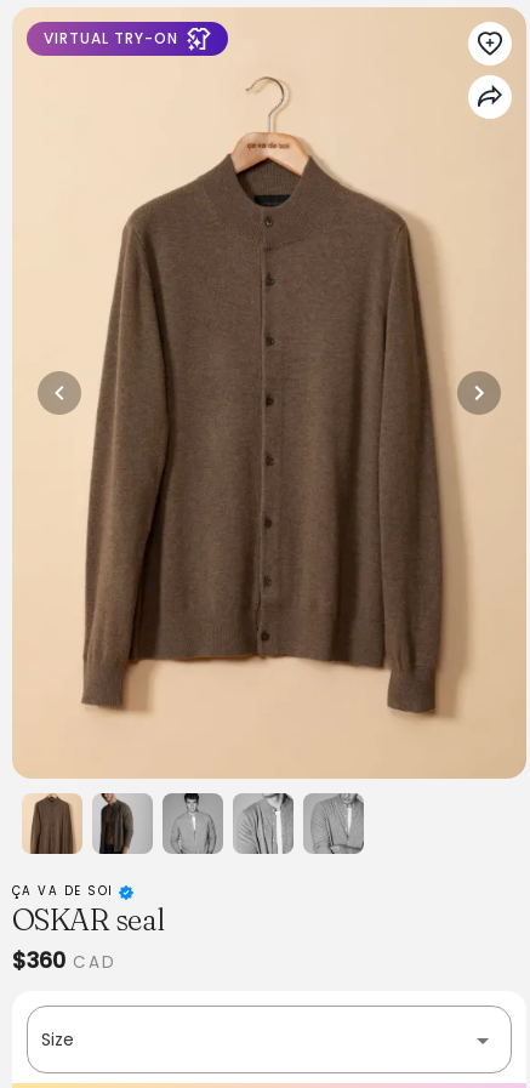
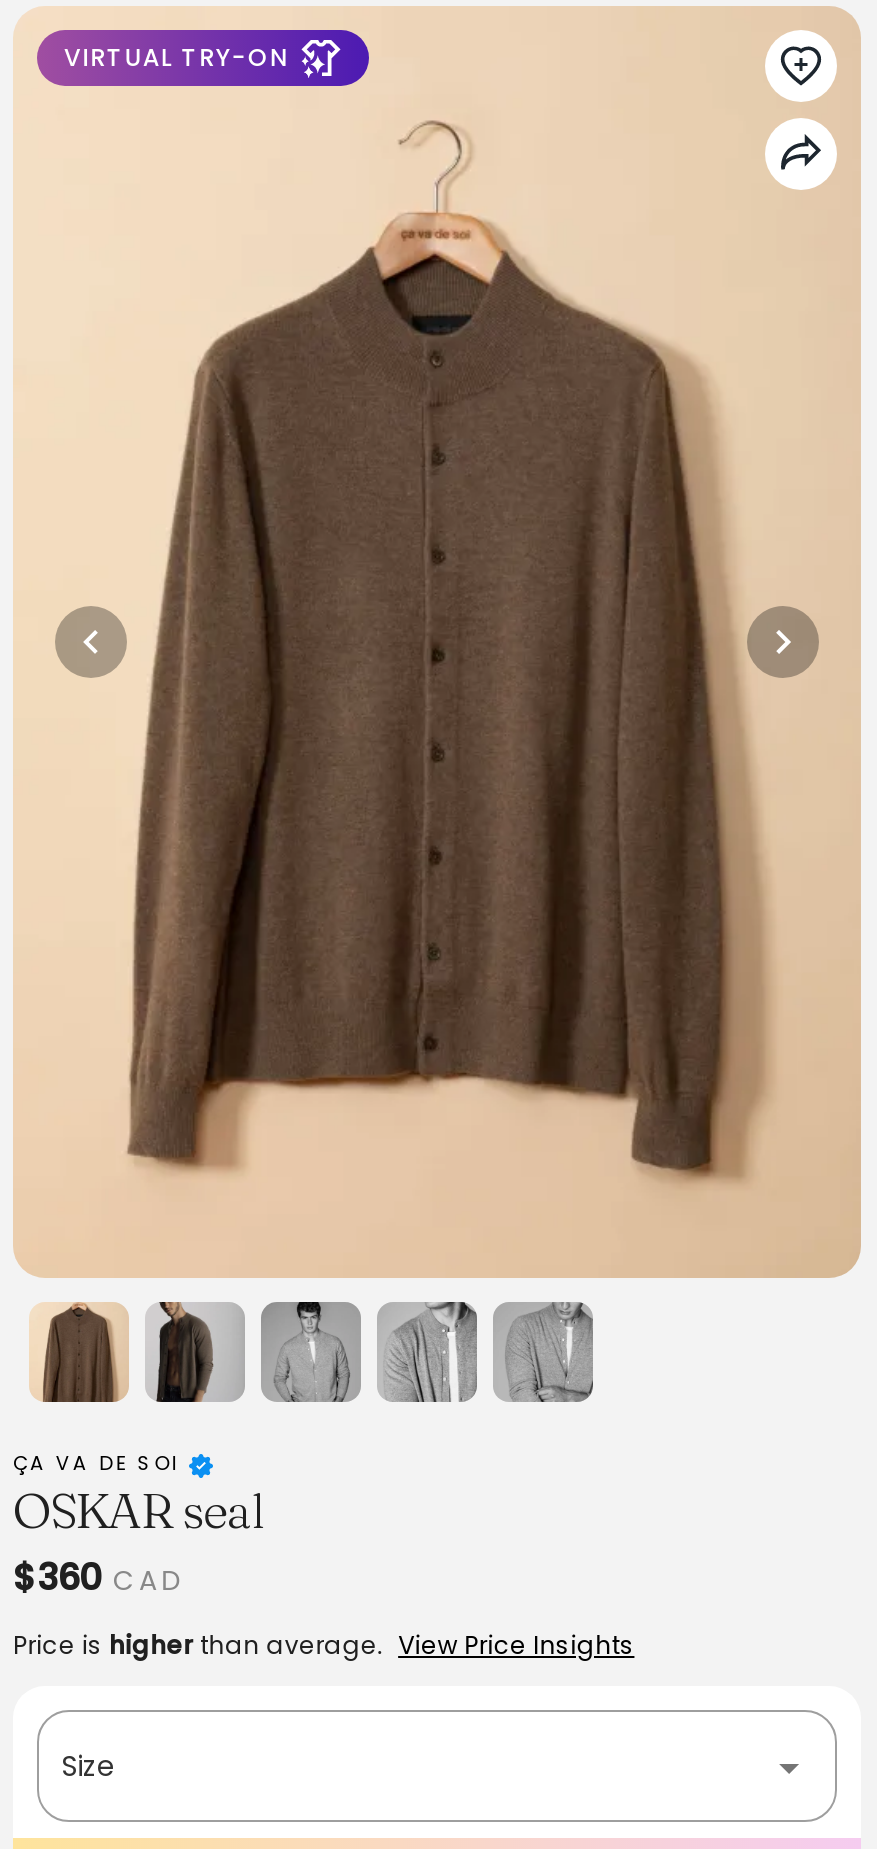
+ Price is higher than average. View Price Insights
